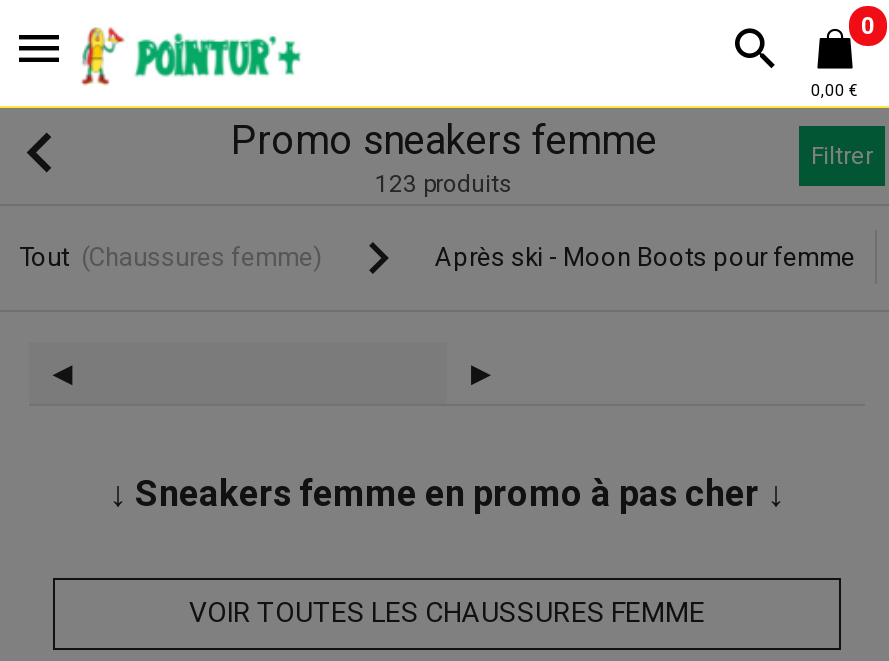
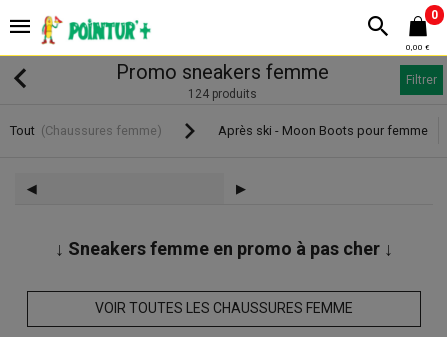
- 123 produits
+ 124 produits
